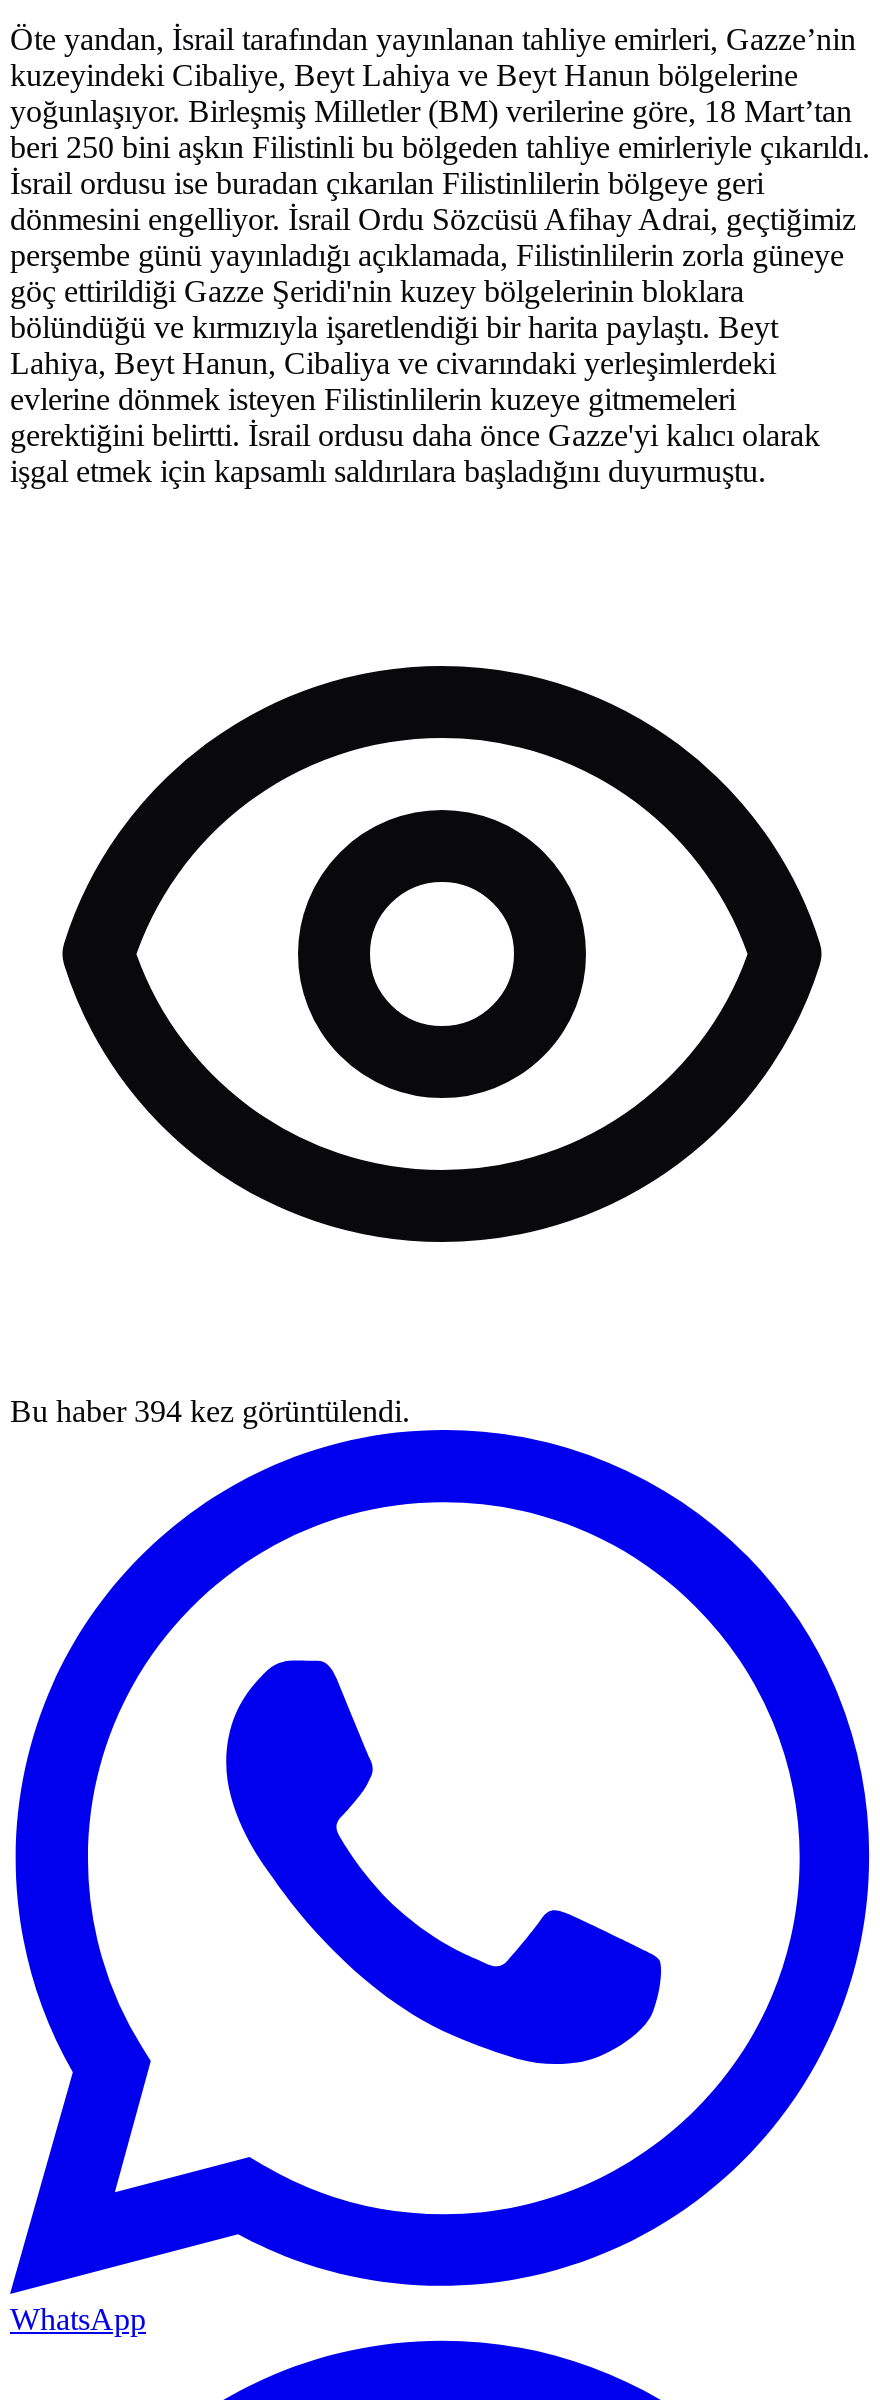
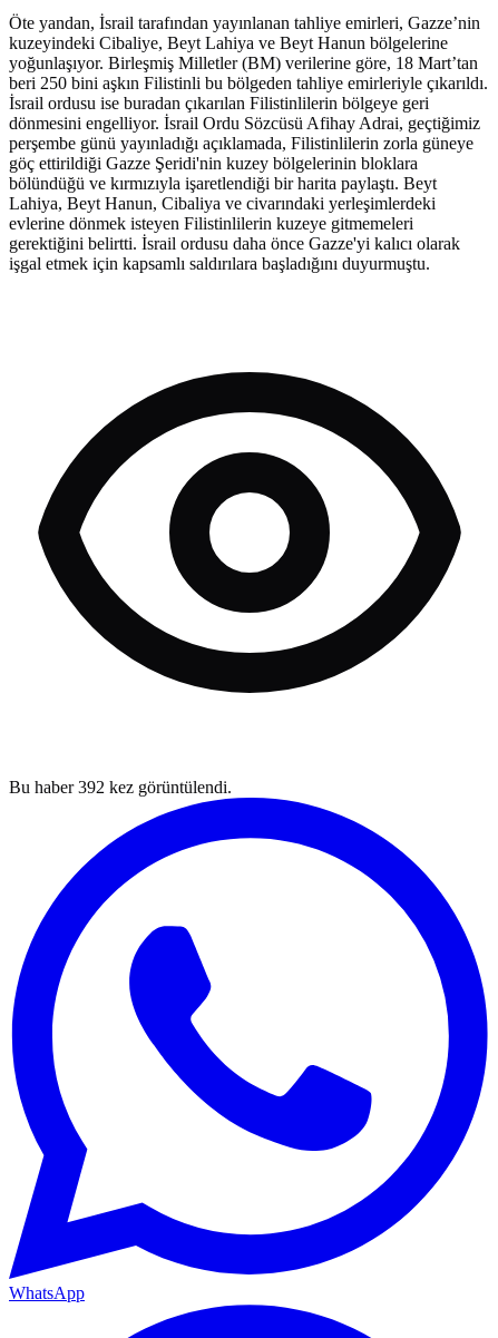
- Bu haber 394 kez görüntülendi.
+ Bu haber 392 kez görüntülendi.
